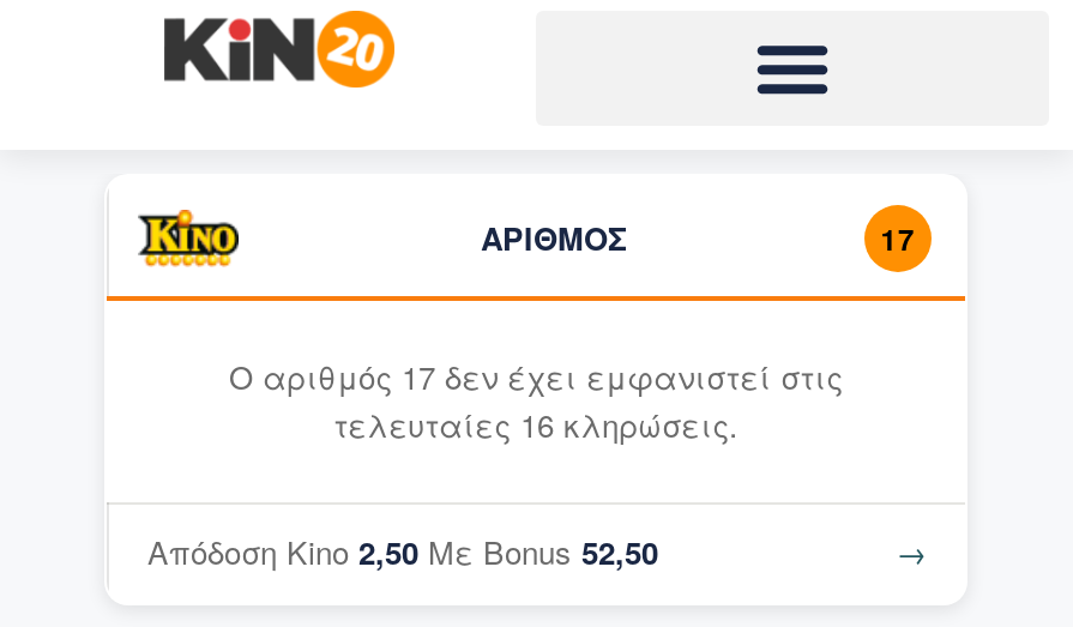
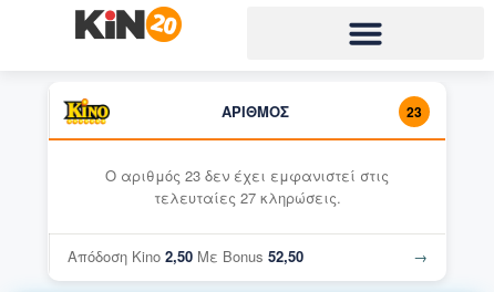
- 17
+ 23

- Ο αριθμός 17 δεν έχει εμφανιστεί στις
+ Ο αριθμός 23 δεν έχει εμφανιστεί στις

- τελευταίες 16 κληρώσεις.
+ τελευταίες 27 κληρώσεις.
